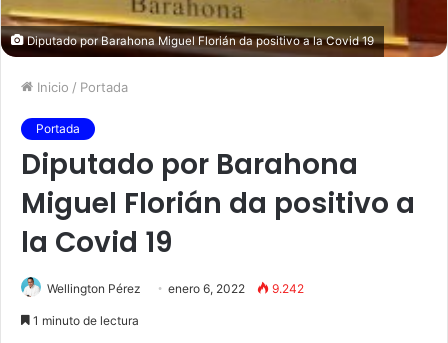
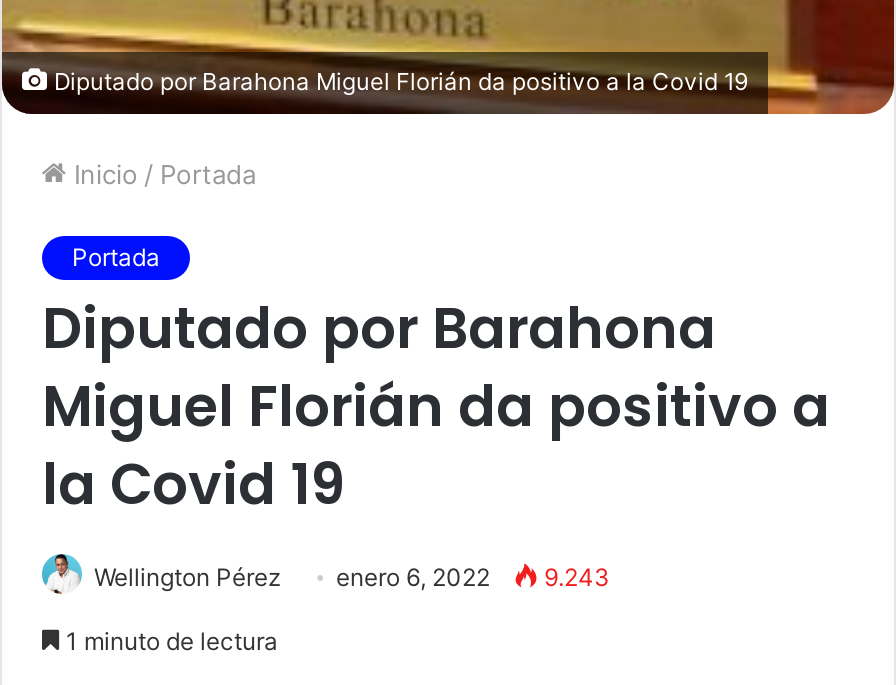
- Wellington Pérez enero 6, 2022 9.242
+ Wellington Pérez enero 6, 2022 9.243
